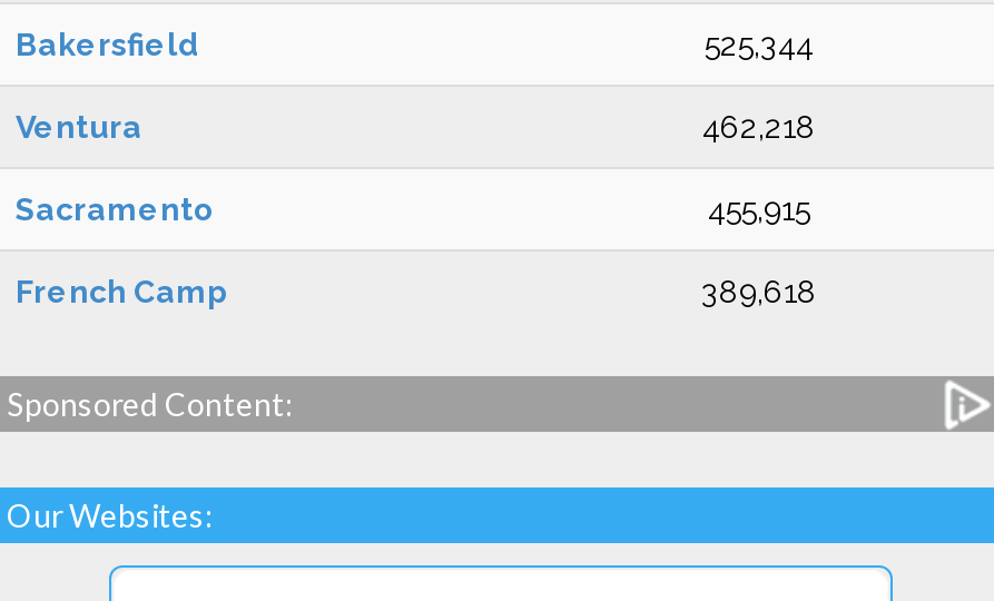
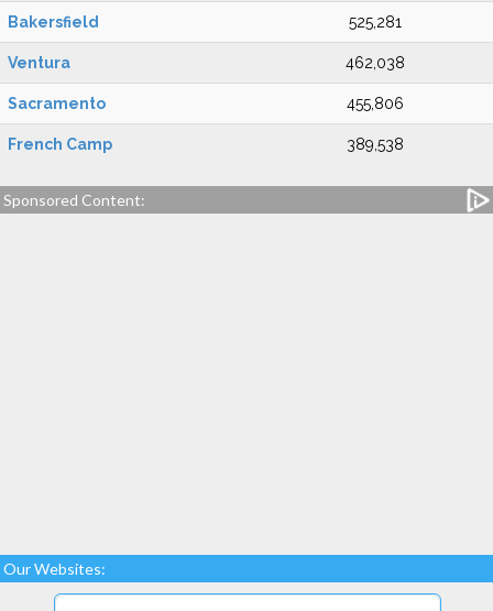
- 525,344
+ 525,281

- 462,218
+ 462,038

- 455,915
+ 455,806

- 389,618
+ 389,538
